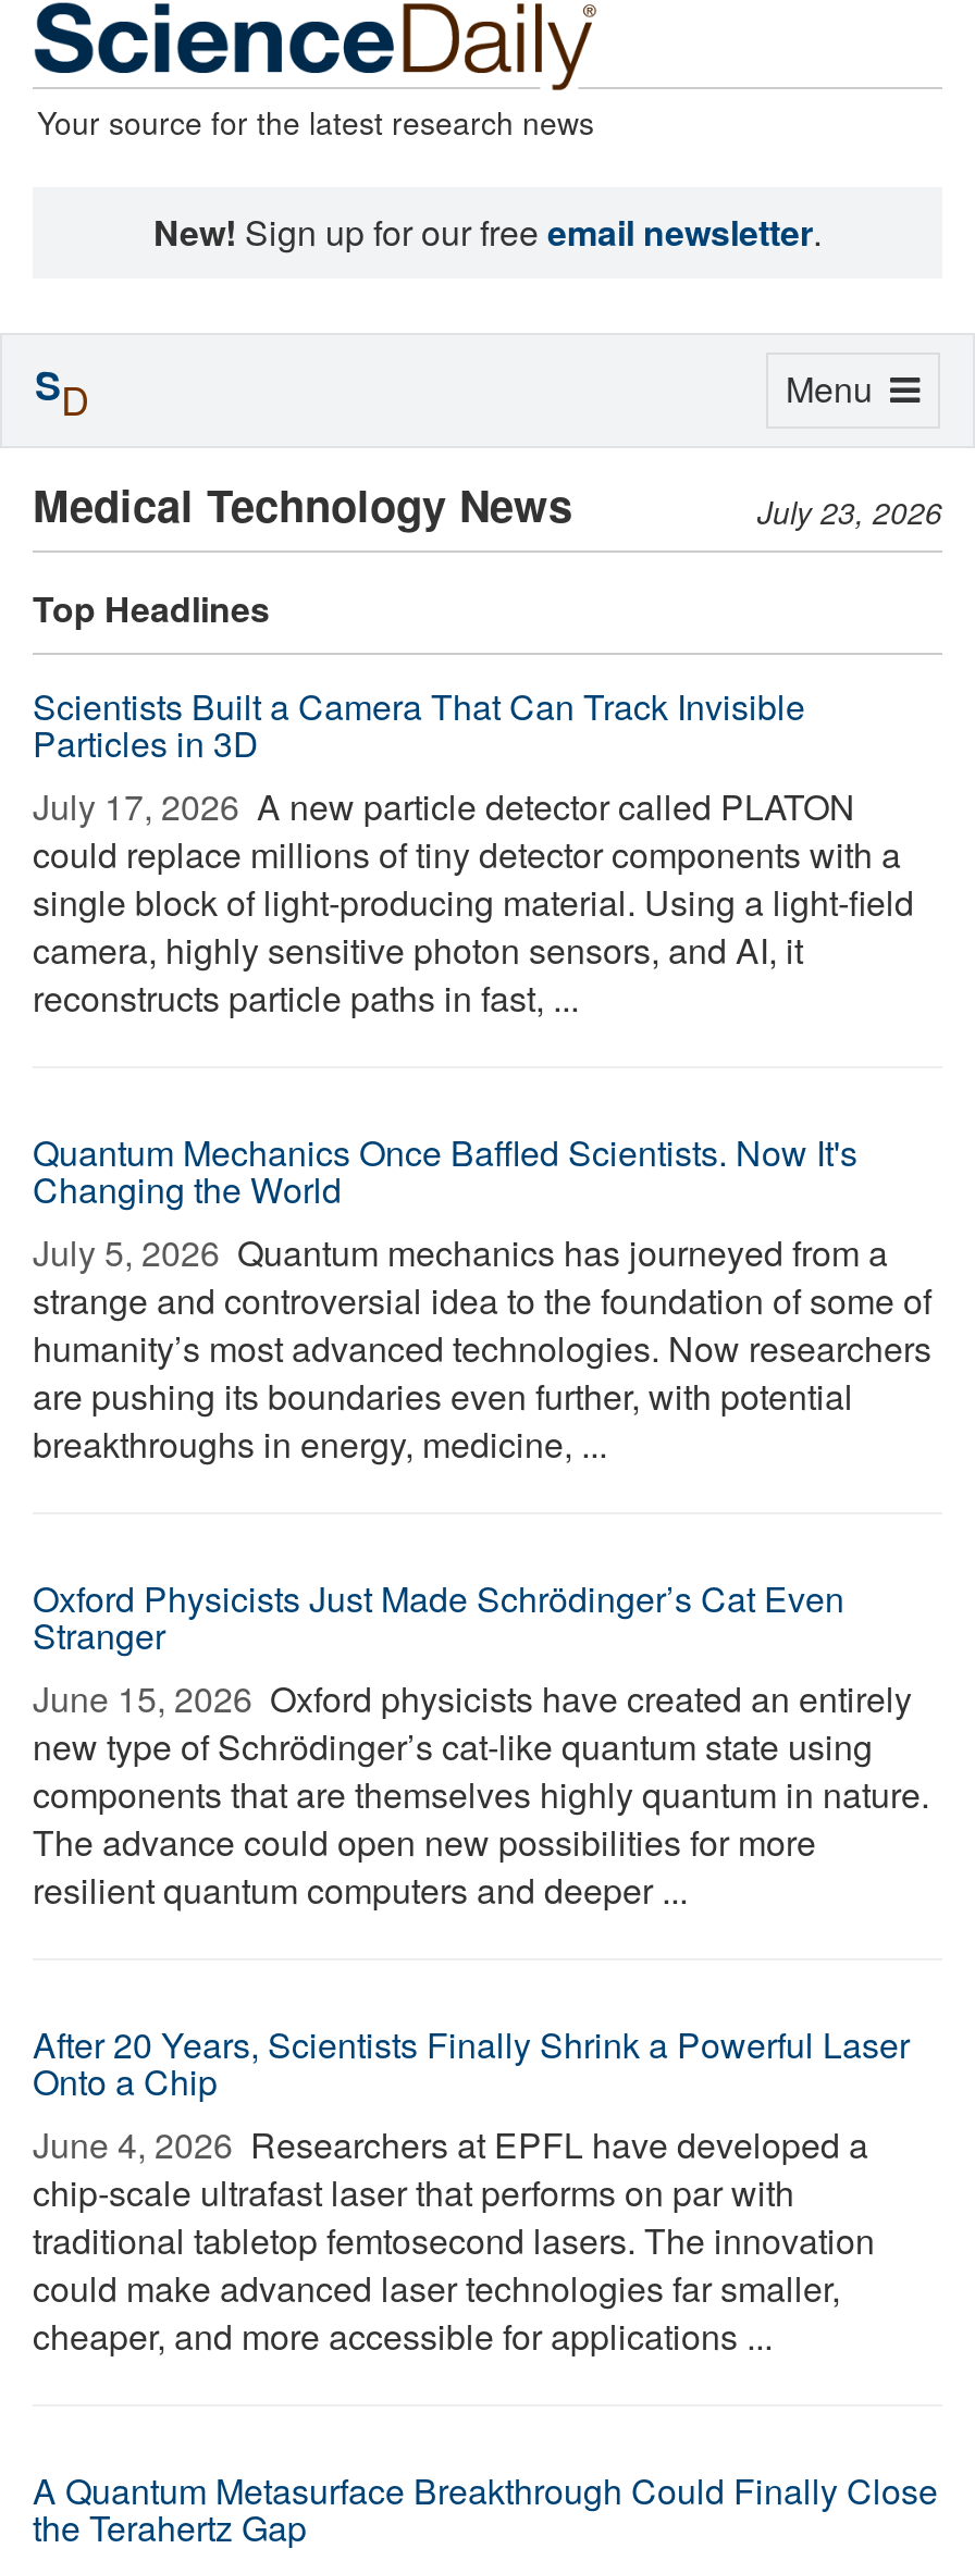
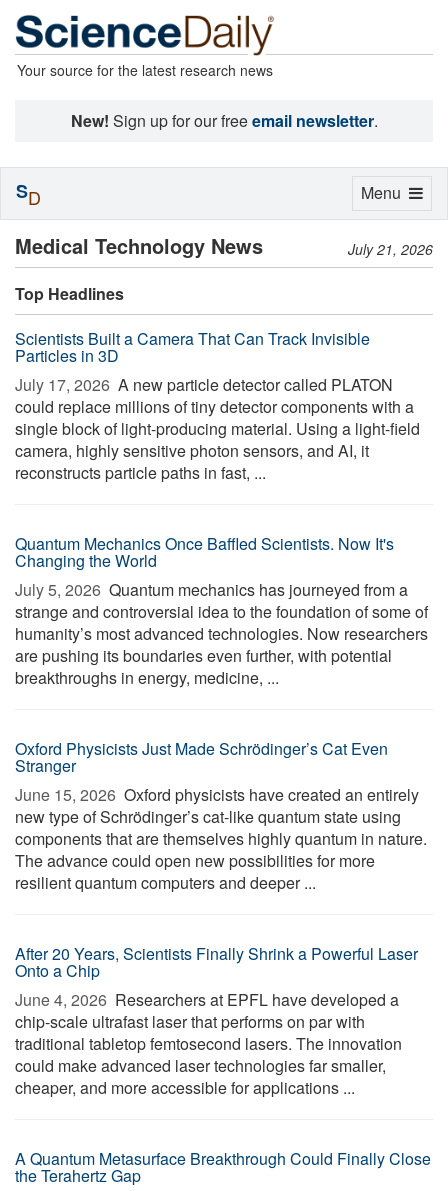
- July 23, 2026
+ July 21, 2026
